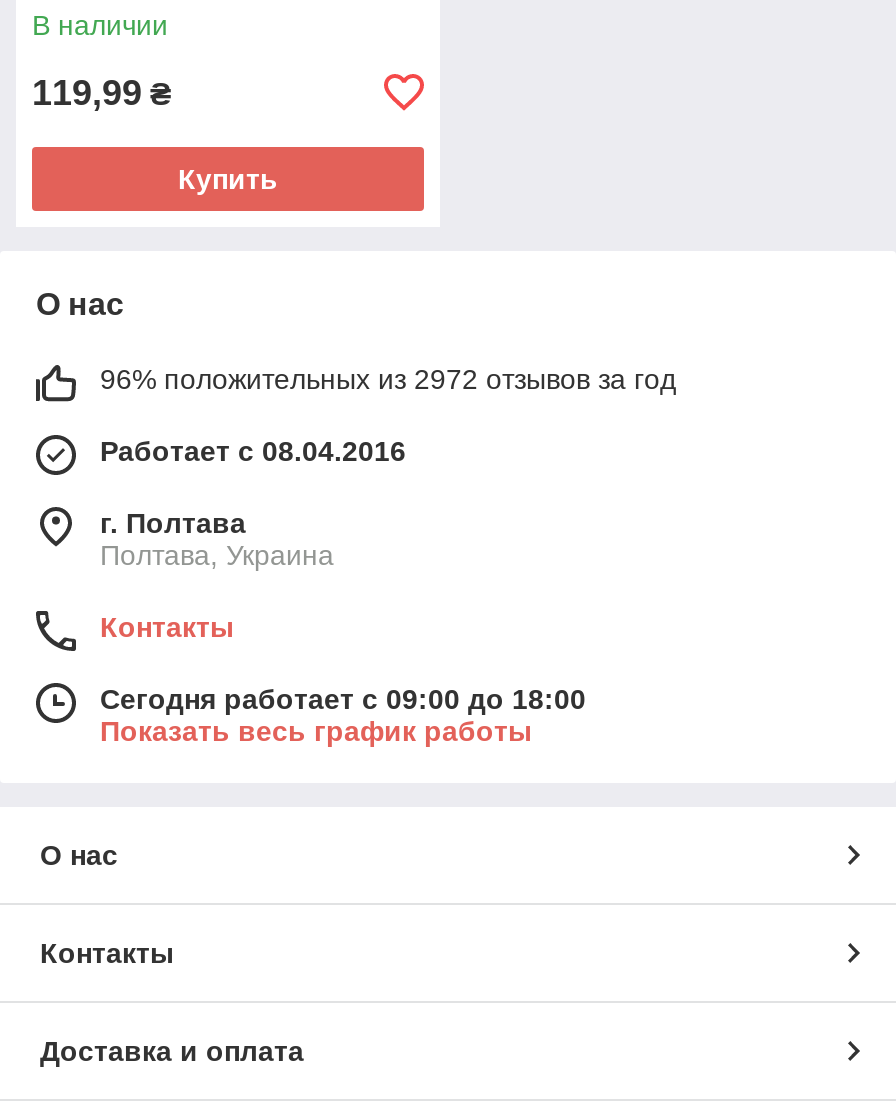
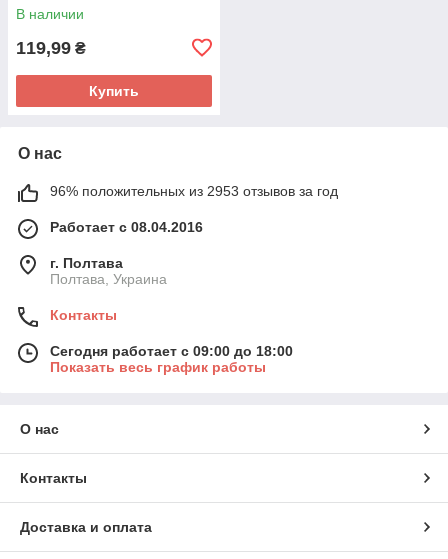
- 96% положительных из 2972 отзывов за год
+ 96% положительных из 2953 отзывов за год
